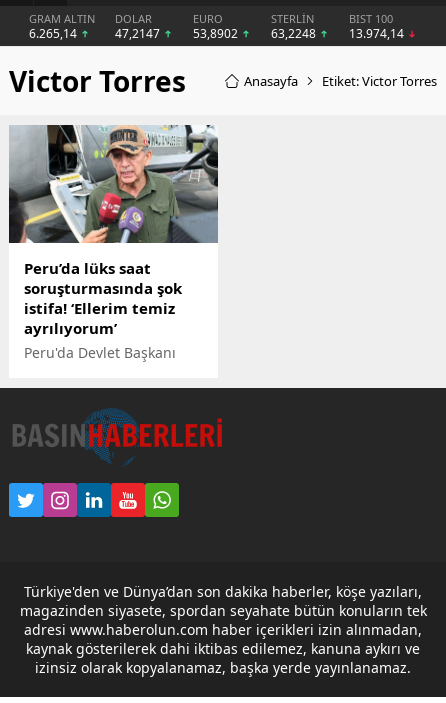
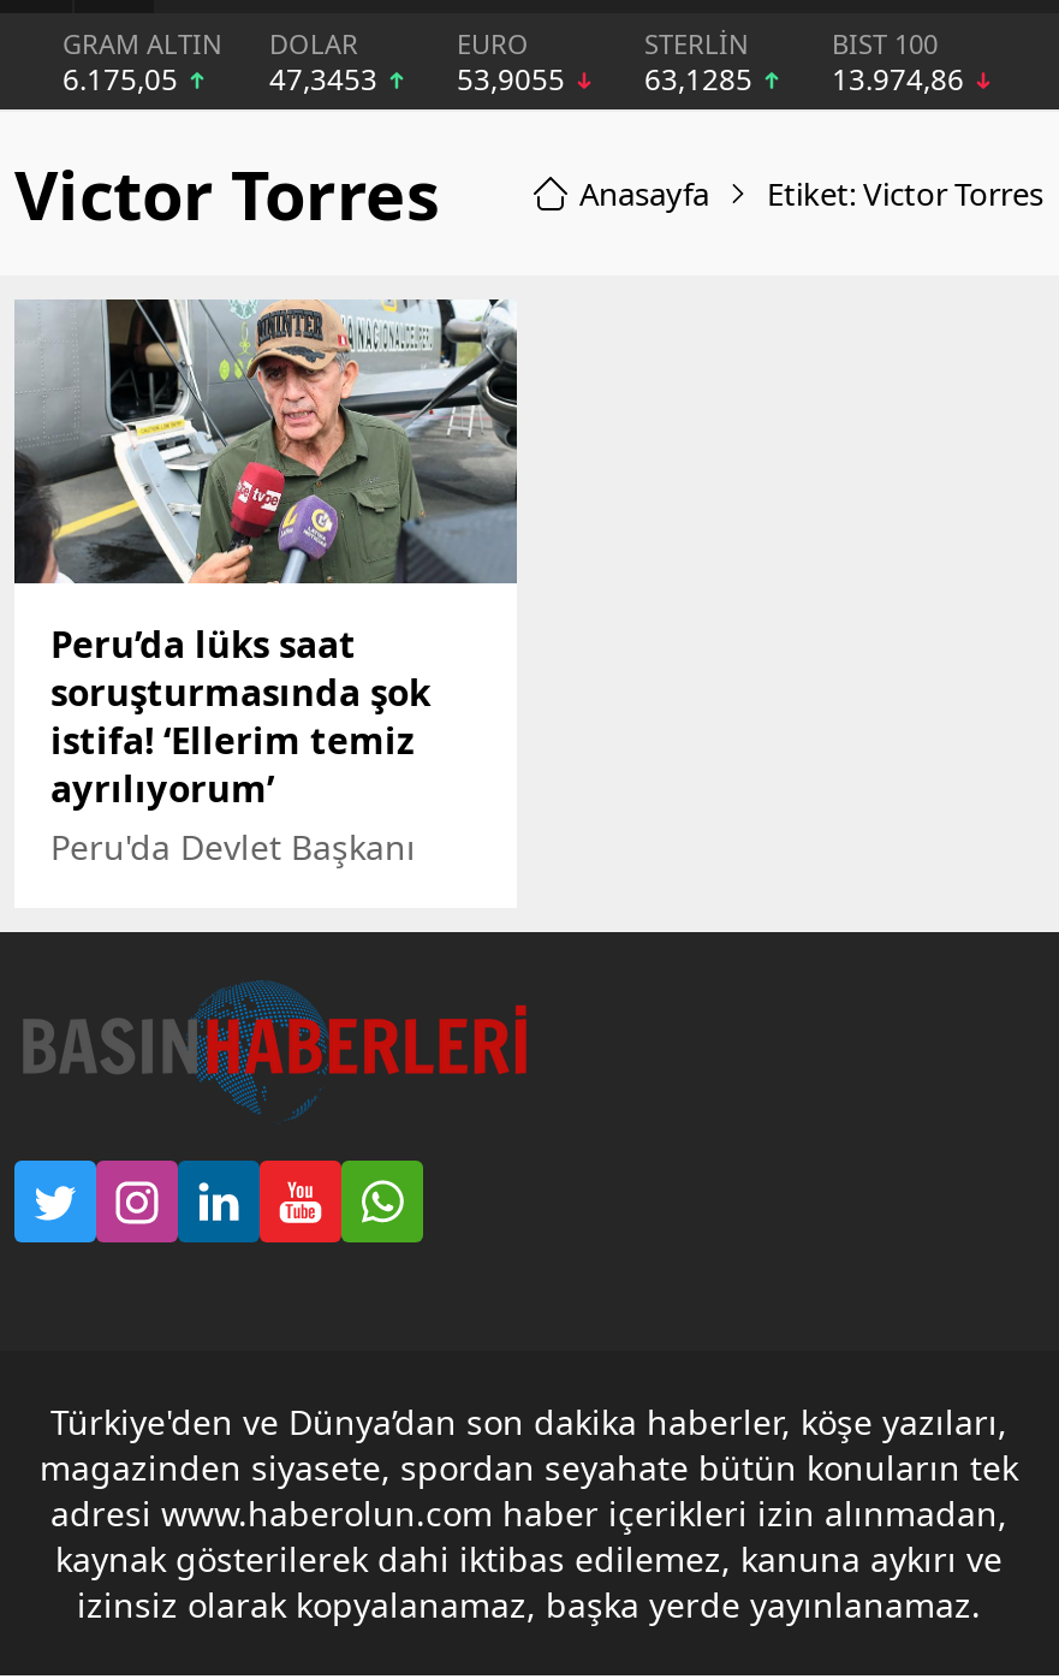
- 6.265,14
+ 6.175,05

- 47,2147
+ 47,3453

- 53,8902
+ 53,9055

- 63,2248
+ 63,1285

- 13.974,14
+ 13.974,86
